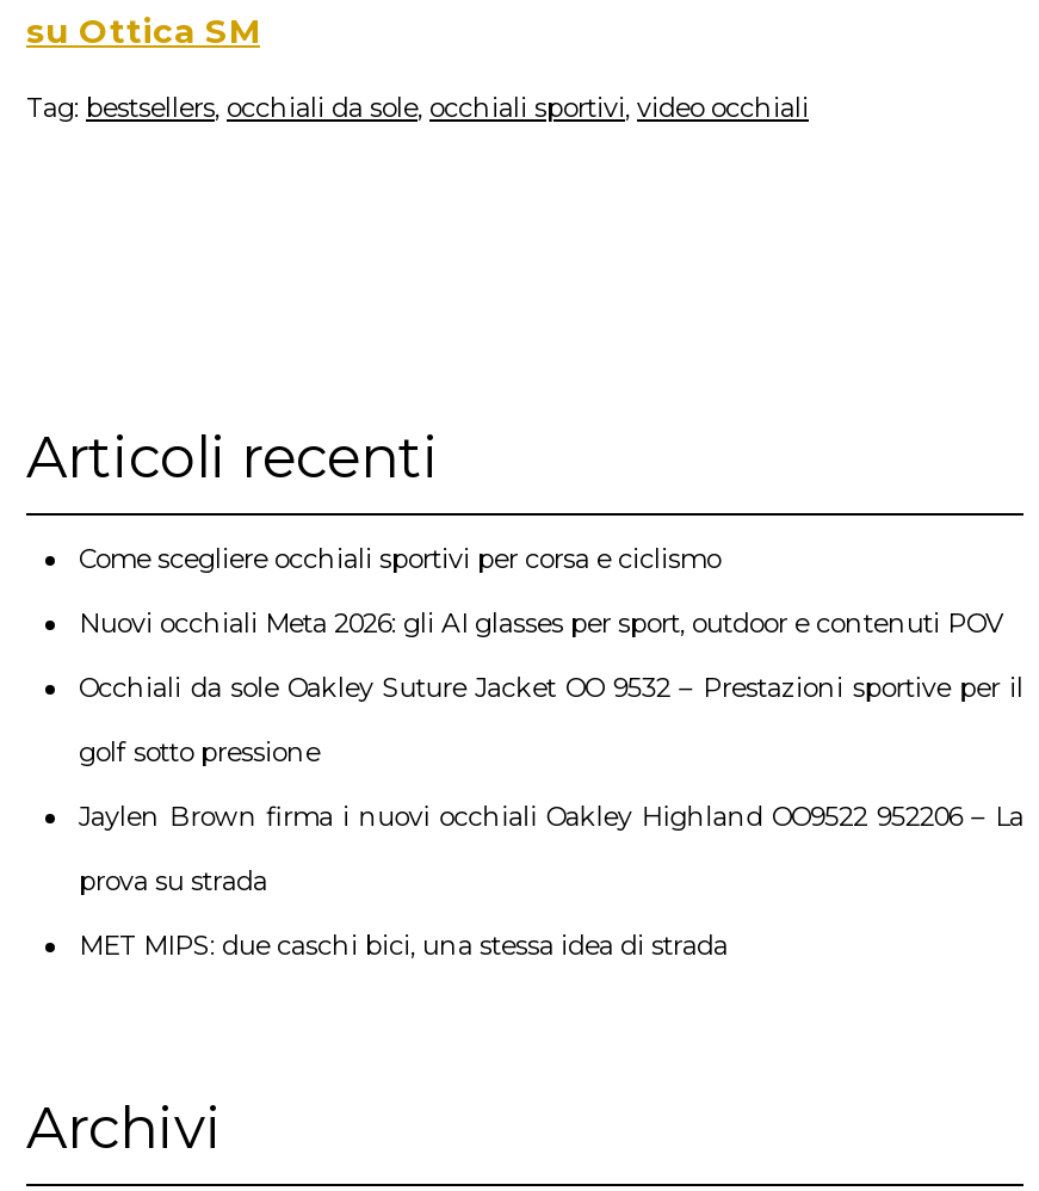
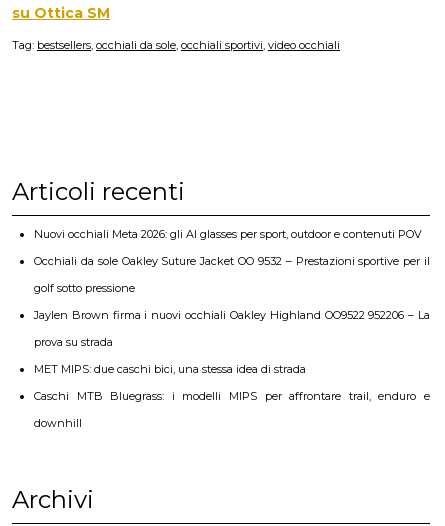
- Come scegliere occhiali sportivi per corsa e ciclismo

moved up: Nuovi occhiali Meta 2026: gli AI glasses per sport, outdoor e contenuti POV | Occhiali da sole Oakley Suture Jacket OO 9532 – Prestazioni sportive per il | golf sotto pressione | Jaylen Brown firma i nuovi occhiali Oakley Highland OO9522 952206 – La | prova su strada | MET MIPS: due caschi bici, una stessa idea di strada

+ Caschi MTB Bluegrass: i modelli MIPS per affrontare trail, enduro e
+ downhill
